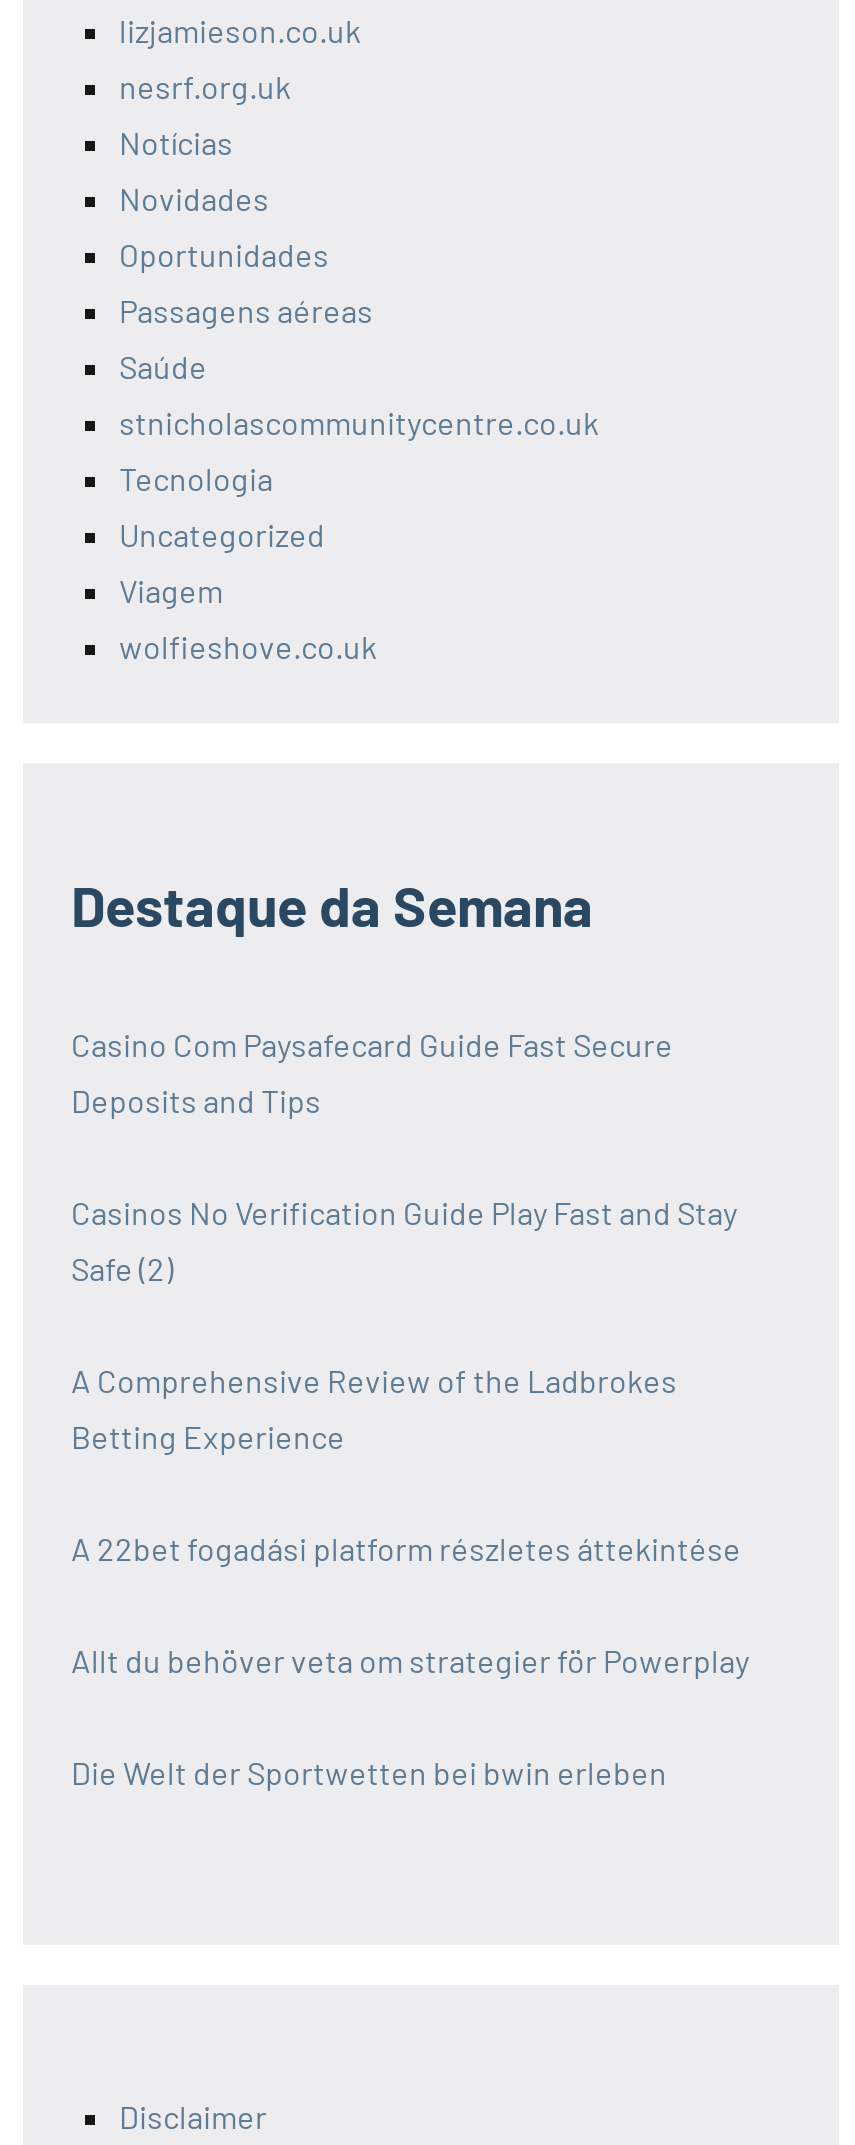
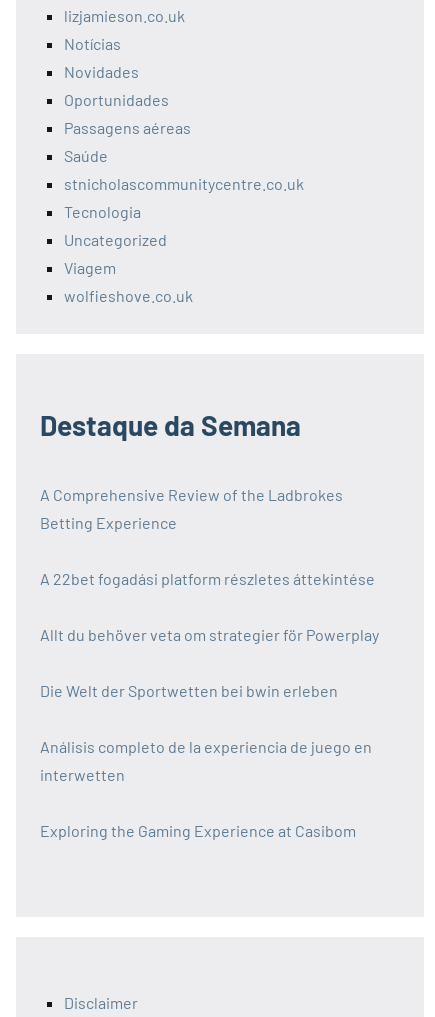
- nesrf.org.uk

- Casino Com Paysafecard Guide Fast Secure
- Deposits and Tips
- Casinos No Verification Guide Play Fast and Stay
- Safe (2)

moved up: A Comprehensive Review of the Ladbrokes | Betting Experience | A 22bet fogadási platform részletes áttekintése | Allt du behöver veta om strategier för Powerplay | Die Welt der Sportwetten bei bwin erleben

+ Análisis completo de la experiencia de juego en
+ interwetten
+ Exploring the Gaming Experience at Casibom
